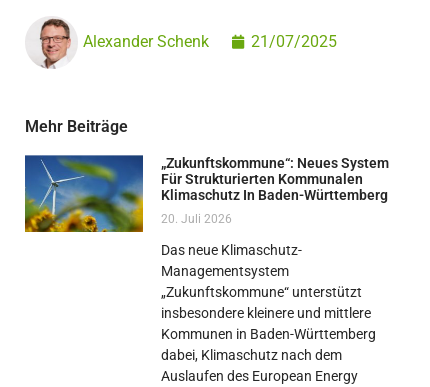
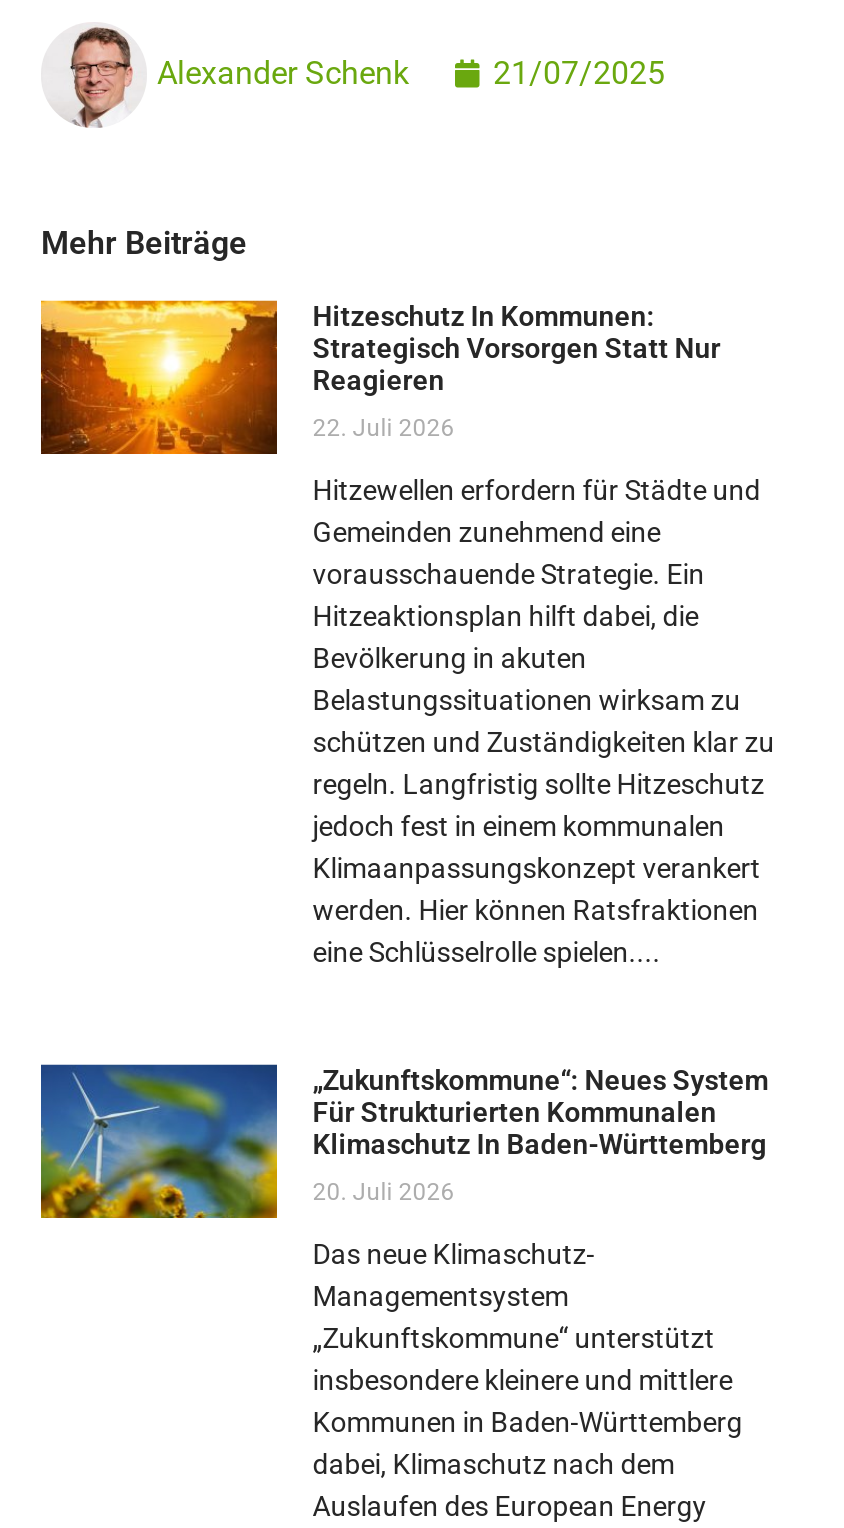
+ [image]
+ Hitzeschutz In Kommunen:
+ Strategisch Vorsorgen Statt Nur
+ Reagieren
+ 22. Juli 2026
+ Hitzewellen erfordern für Städte und
+ Gemeinden zunehmend eine
+ vorausschauende Strategie. Ein
+ Hitzeaktionsplan hilft dabei, die
+ Bevölkerung in akuten
+ Belastungssituationen wirksam zu
+ schützen und Zuständigkeiten klar zu
+ regeln. Langfristig sollte Hitzeschutz
+ jedoch fest in einem kommunalen
+ Klimaanpassungskonzept verankert
+ werden. Hier können Ratsfraktionen
+ eine Schlüsselrolle spielen.
